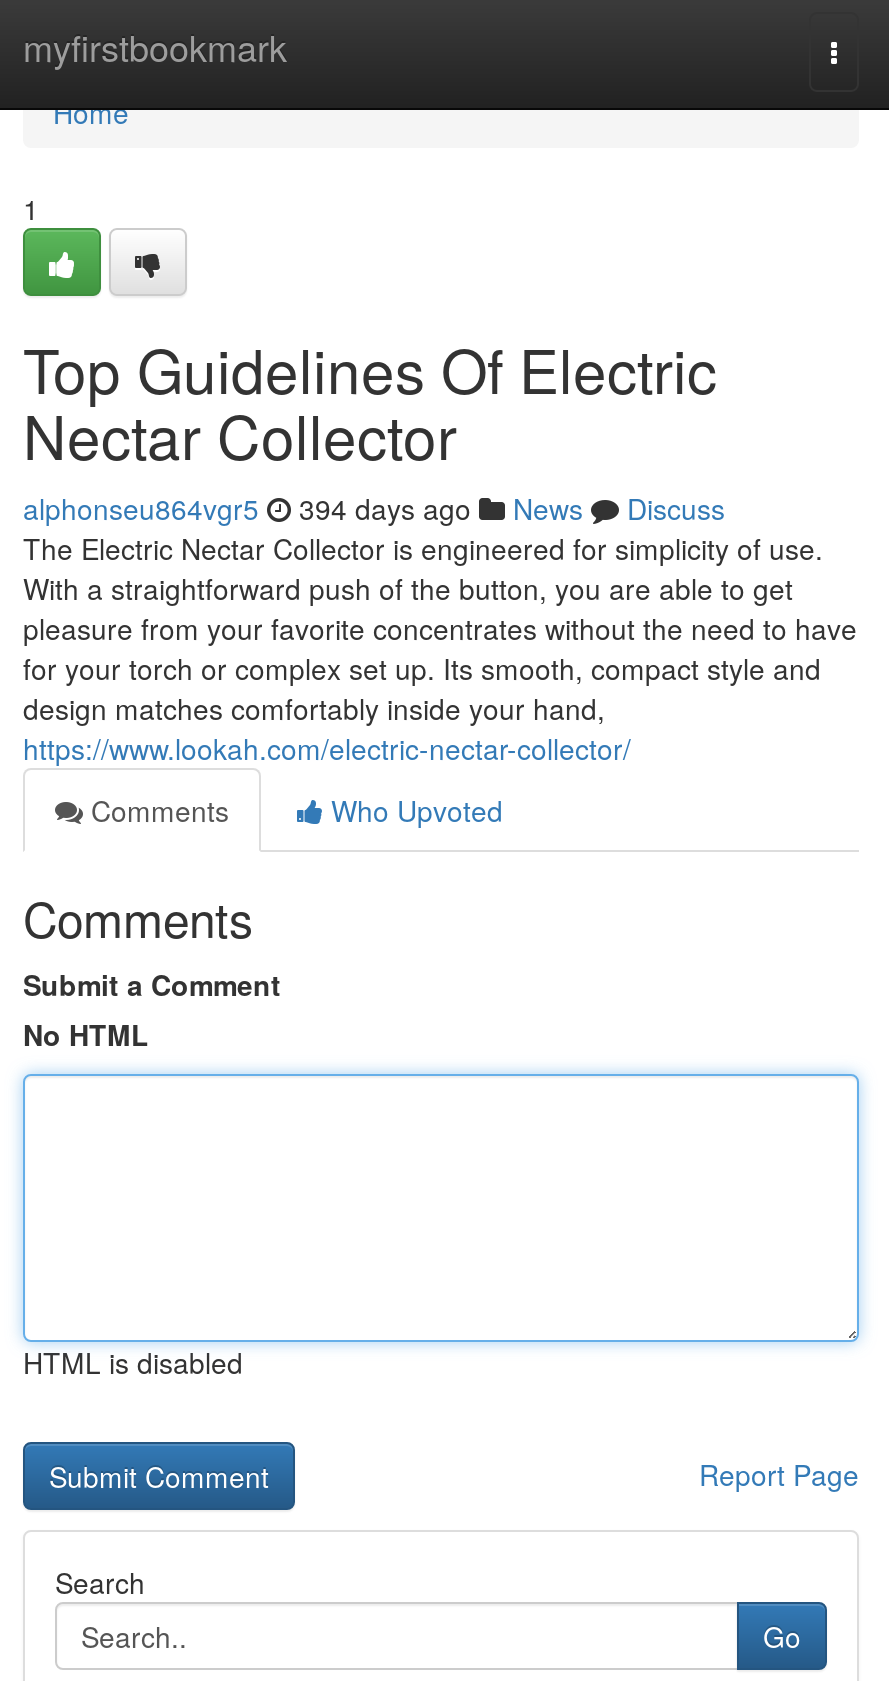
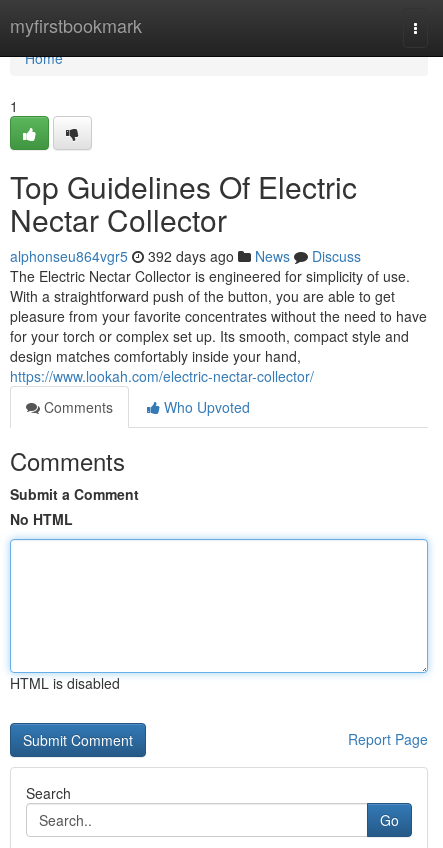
- alphonseu864vgr5 394 days ago News Discuss
+ alphonseu864vgr5 392 days ago News Discuss
